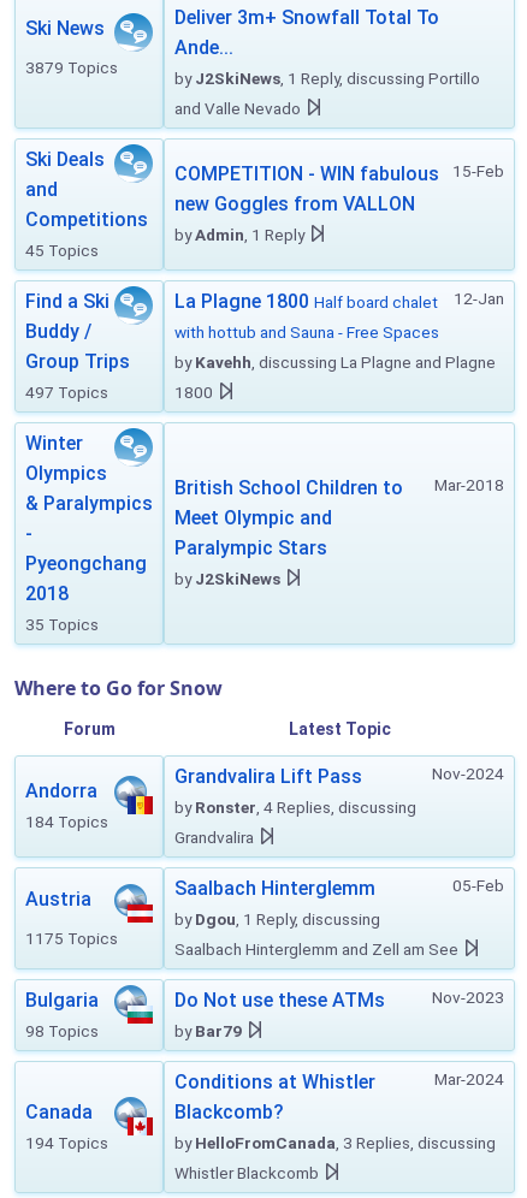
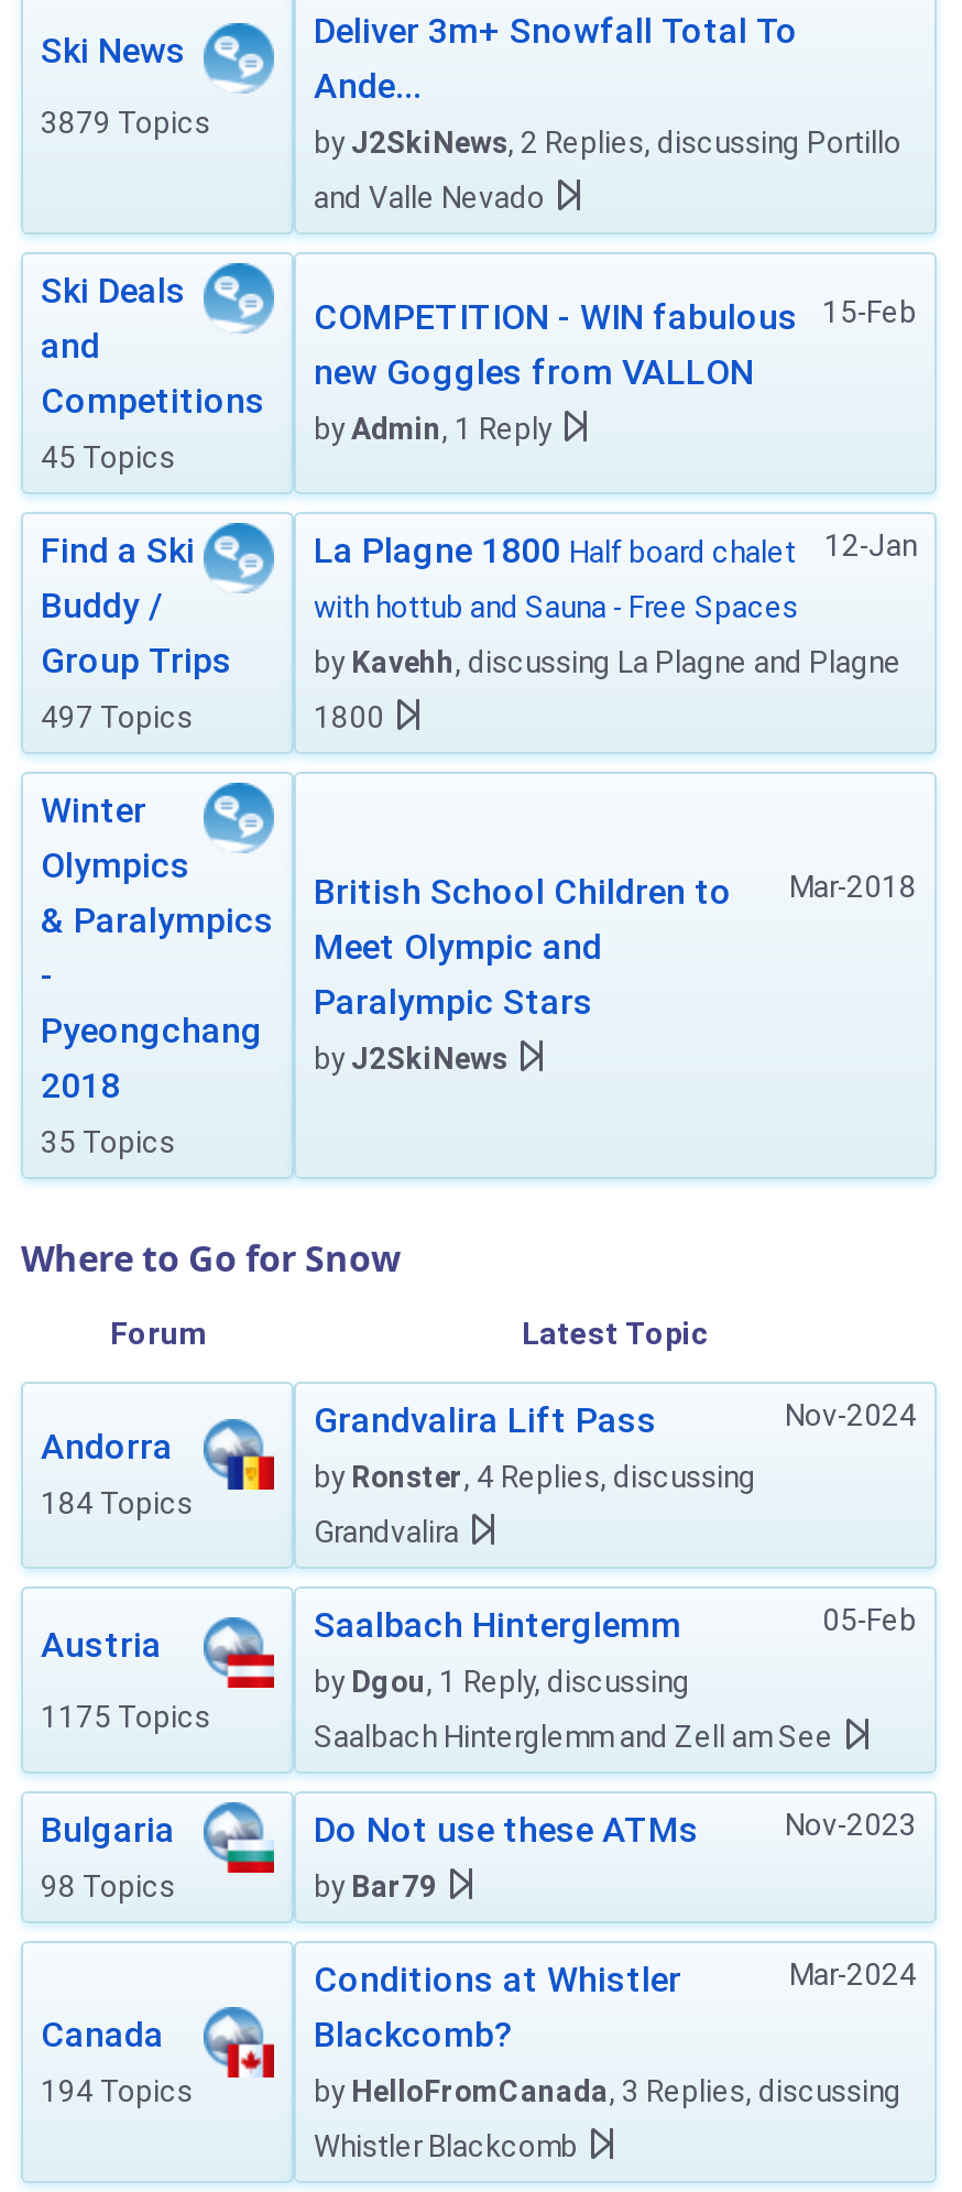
- by J2SkiNews, 1 Reply, discussing Portillo
+ by J2SkiNews, 2 Replies, discussing Portillo
